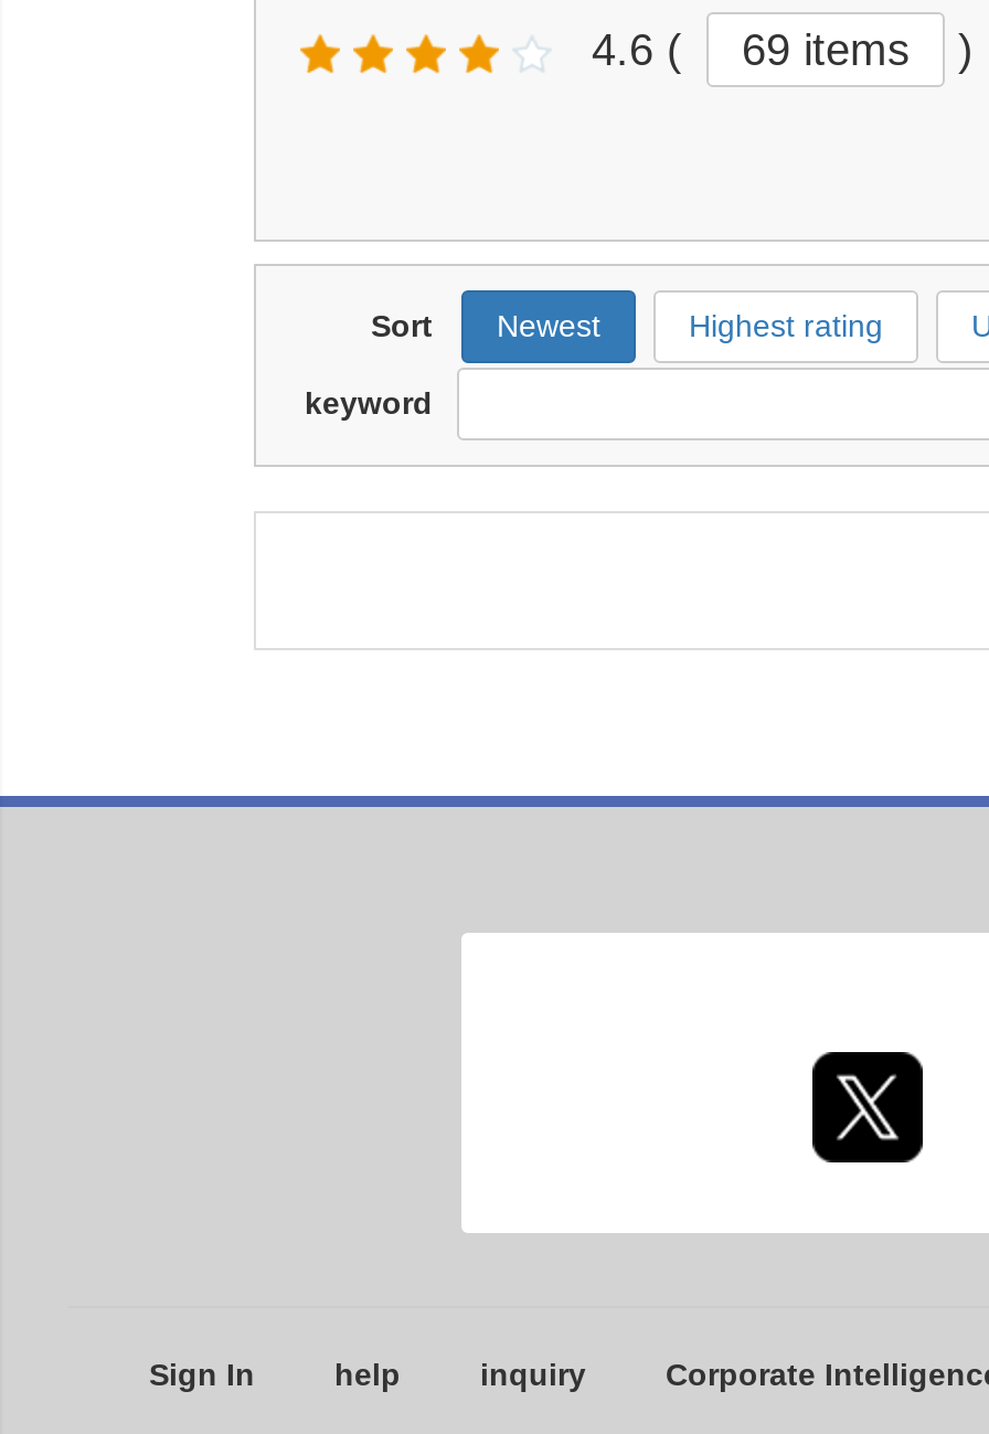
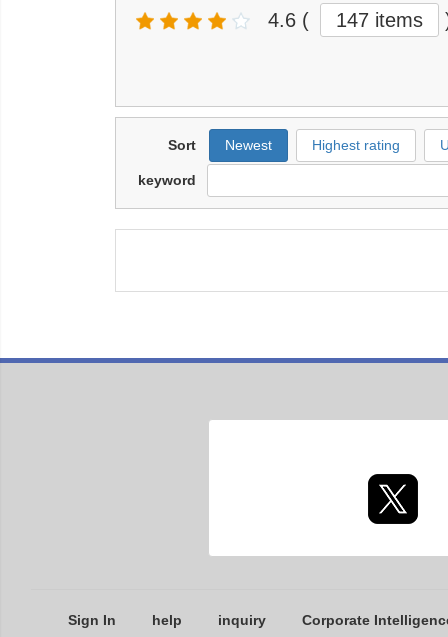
- 69 items
+ 147 items
